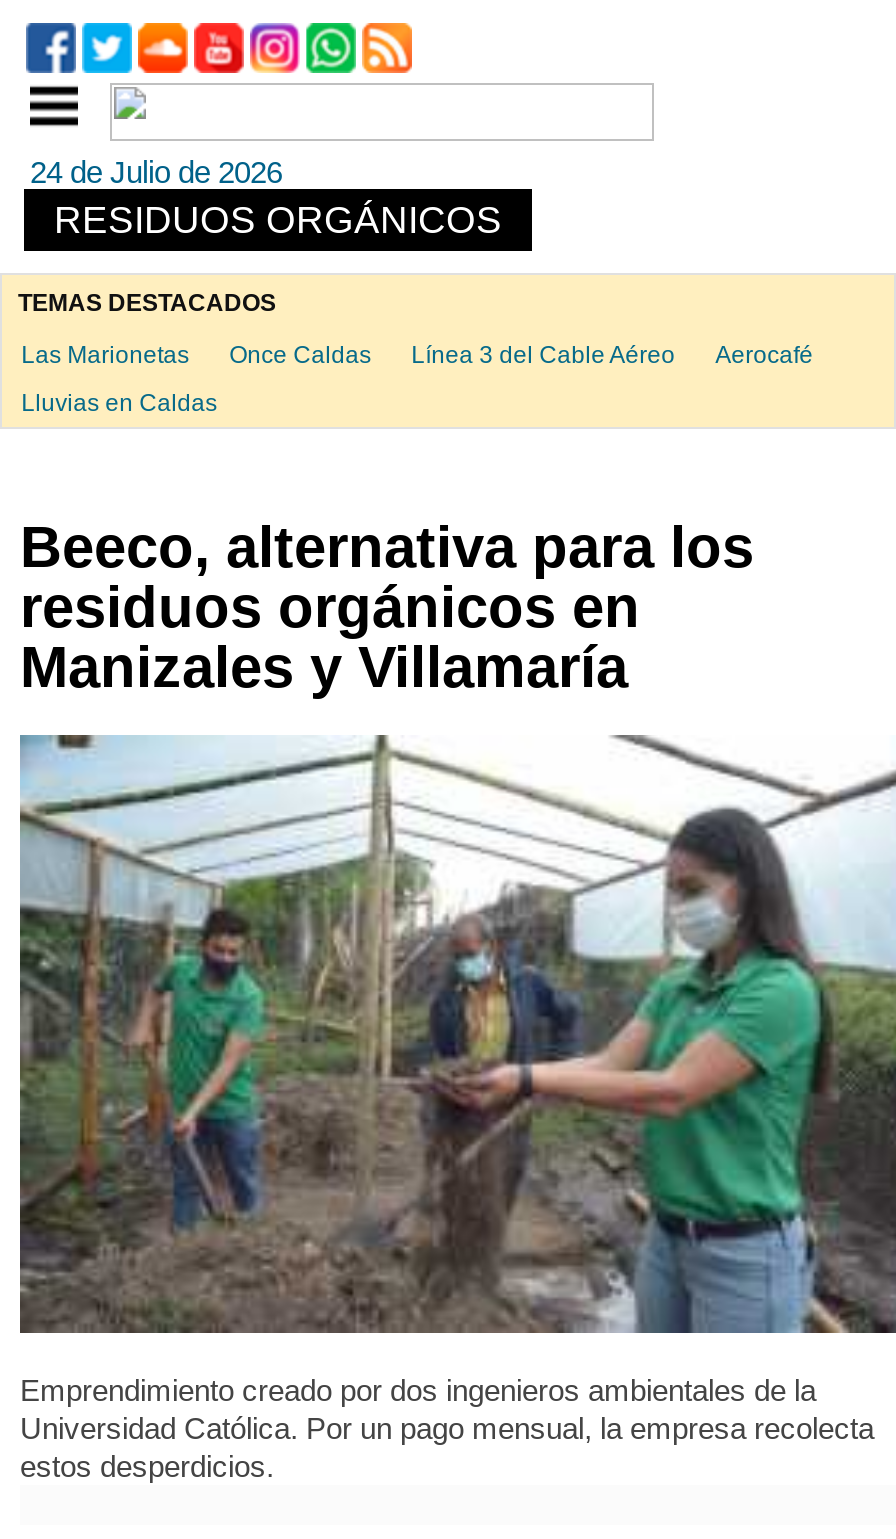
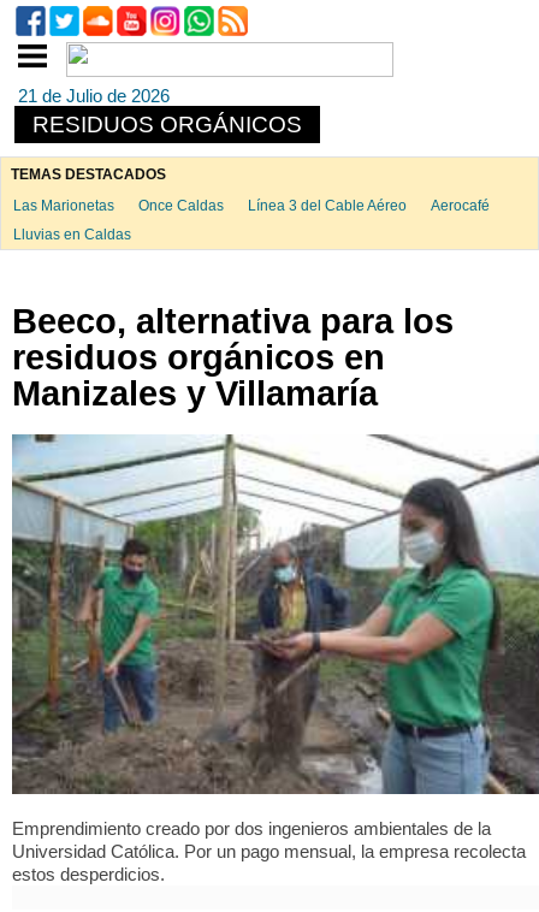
- 24 de Julio de 2026
+ 21 de Julio de 2026
